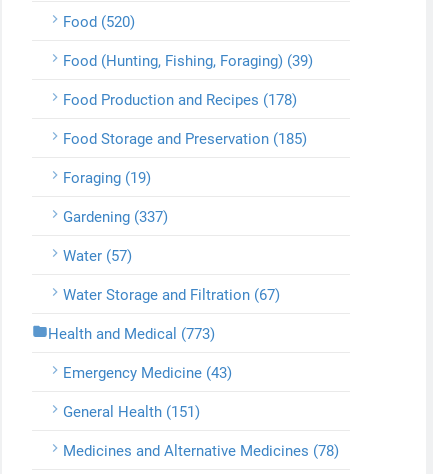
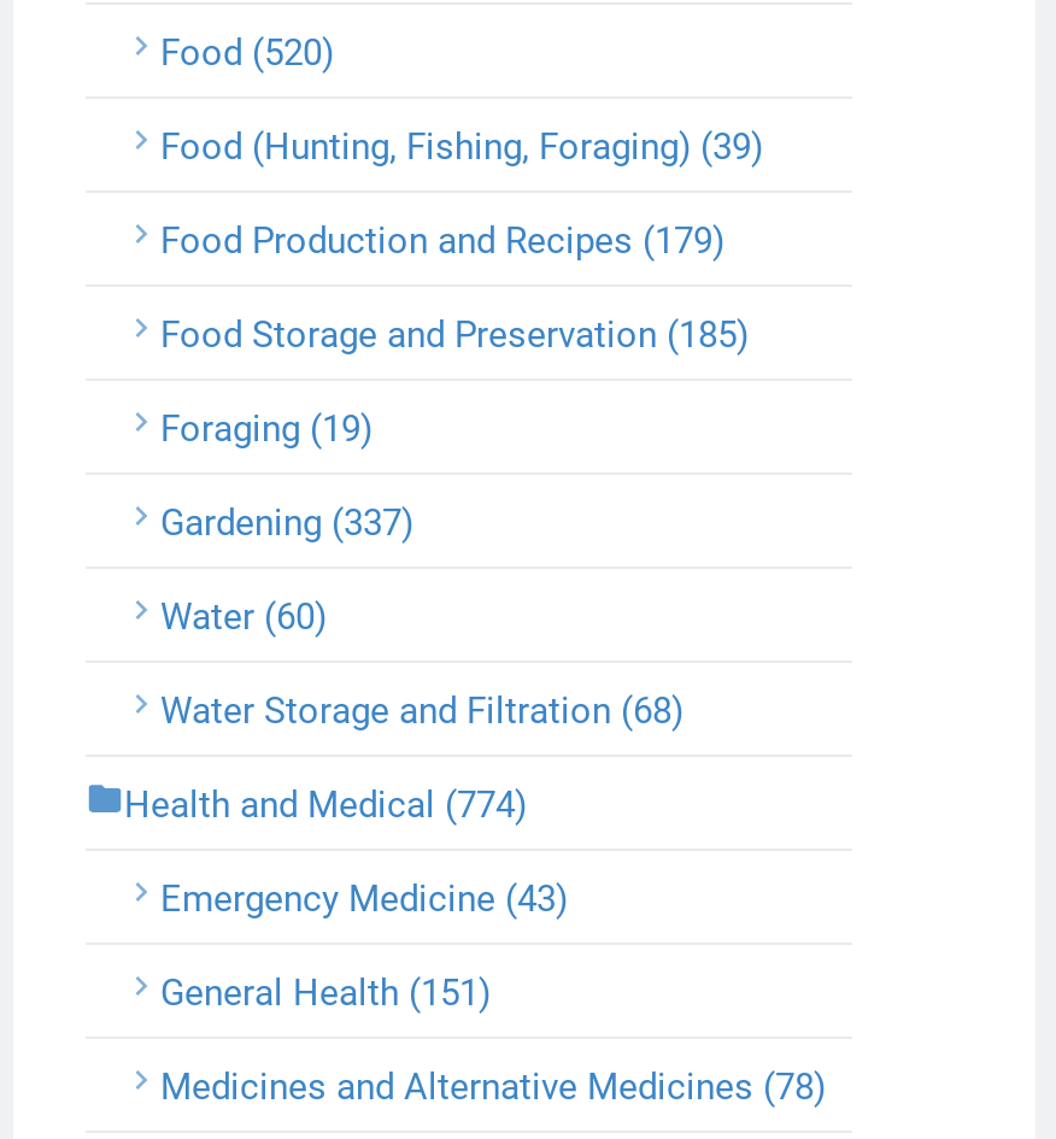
- Food Production and Recipes (178)
+ Food Production and Recipes (179)

- Water (57)
+ Water (60)

- Water Storage and Filtration (67)
+ Water Storage and Filtration (68)

- Health and Medical (773)
+ Health and Medical (774)
